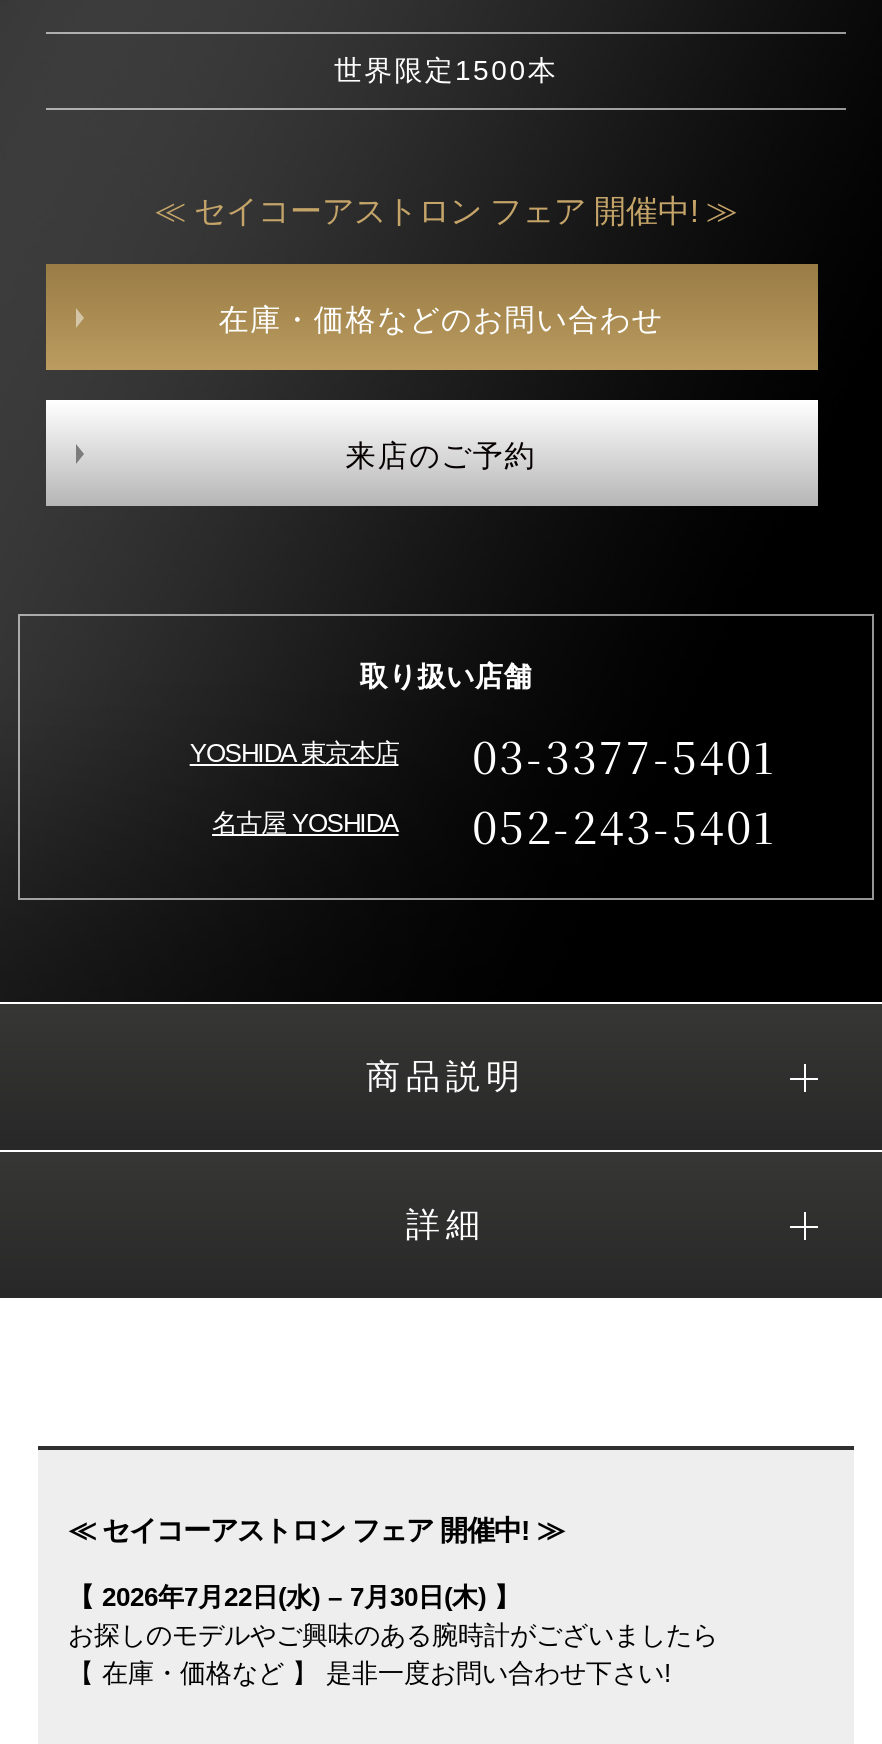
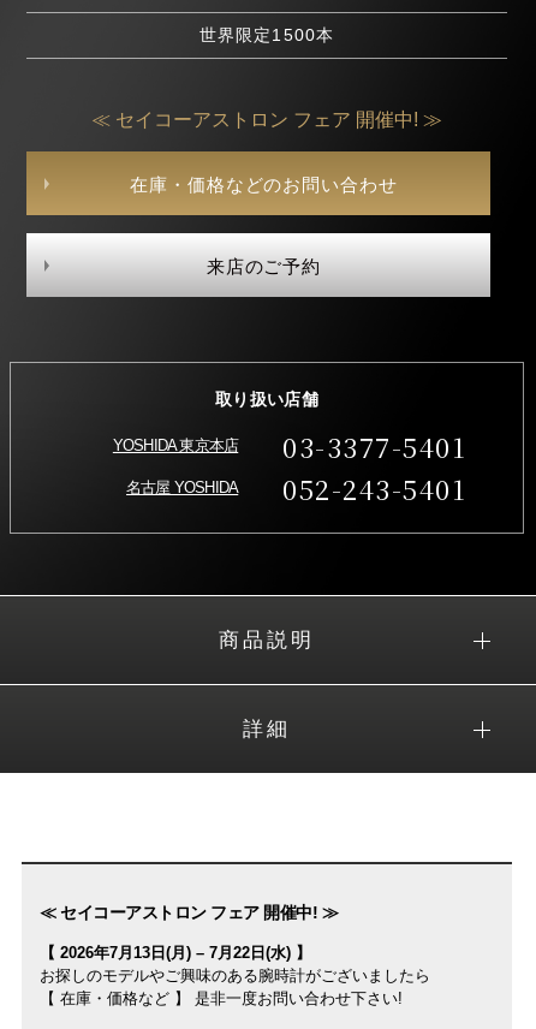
- 【 2026年7月22日(水) – 7月30日(木) 】
+ 【 2026年7月13日(月) – 7月22日(水) 】
